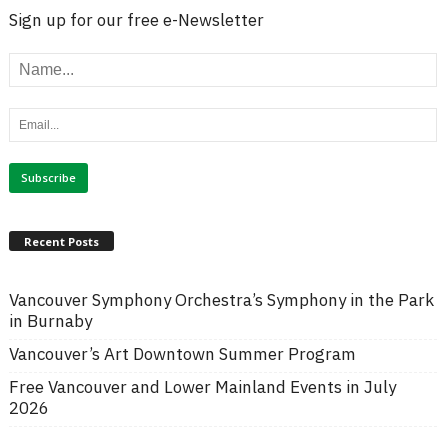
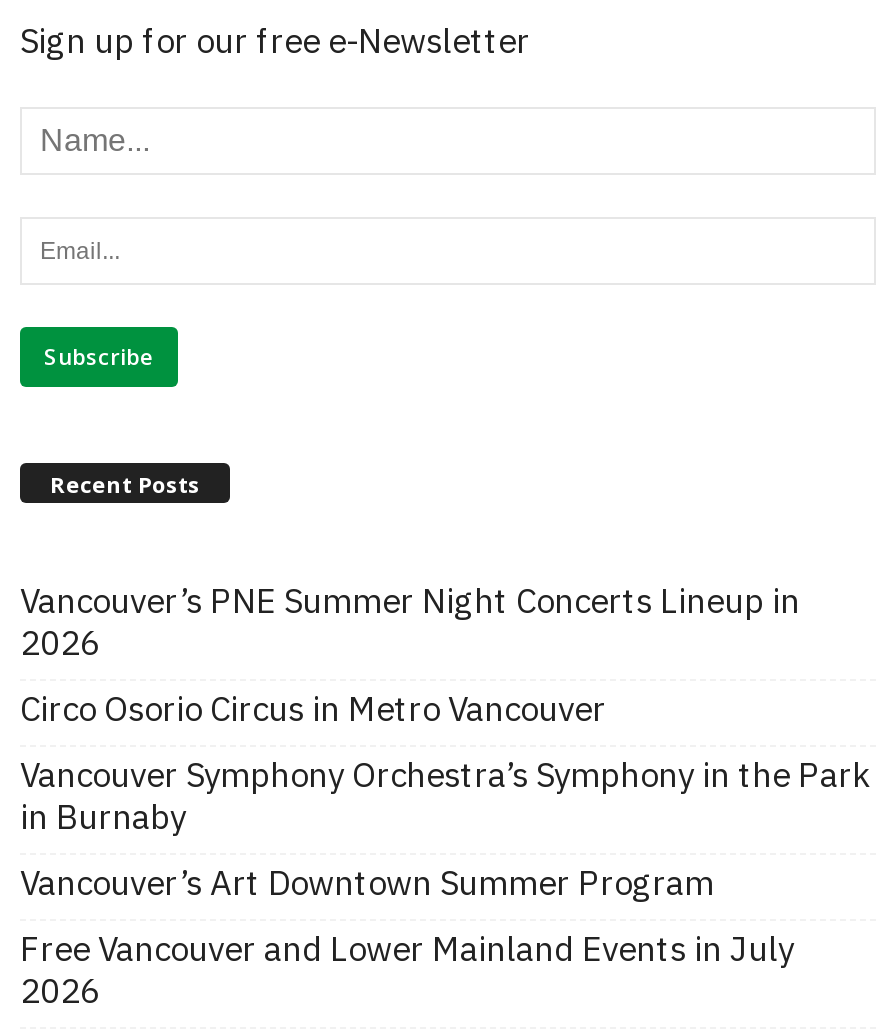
+ Vancouver’s PNE Summer Night Concerts Lineup in
+ 2026
+ Circo Osorio Circus in Metro Vancouver
